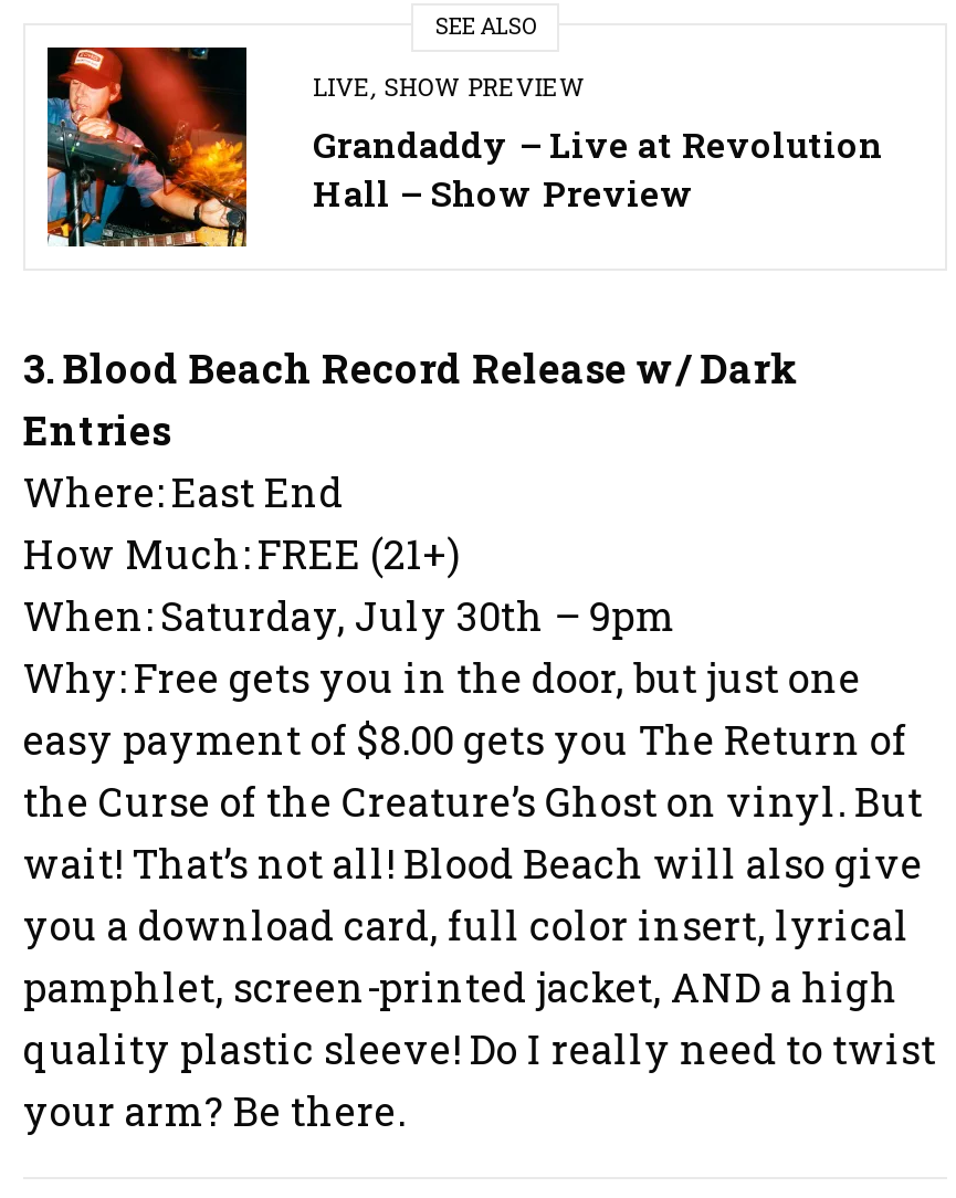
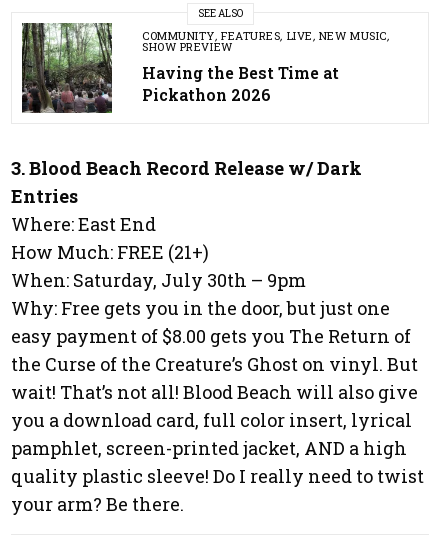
- [image]
- LIVE, SHOW PREVIEW
- Grandaddy – Live at Revolution
- Hall – Show Preview
+ [image]
+ COMMUNITY, FEATURES, LIVE, NEW MUSIC,
+ SHOW PREVIEW
+ Having the Best Time at
+ Pickathon 2026
